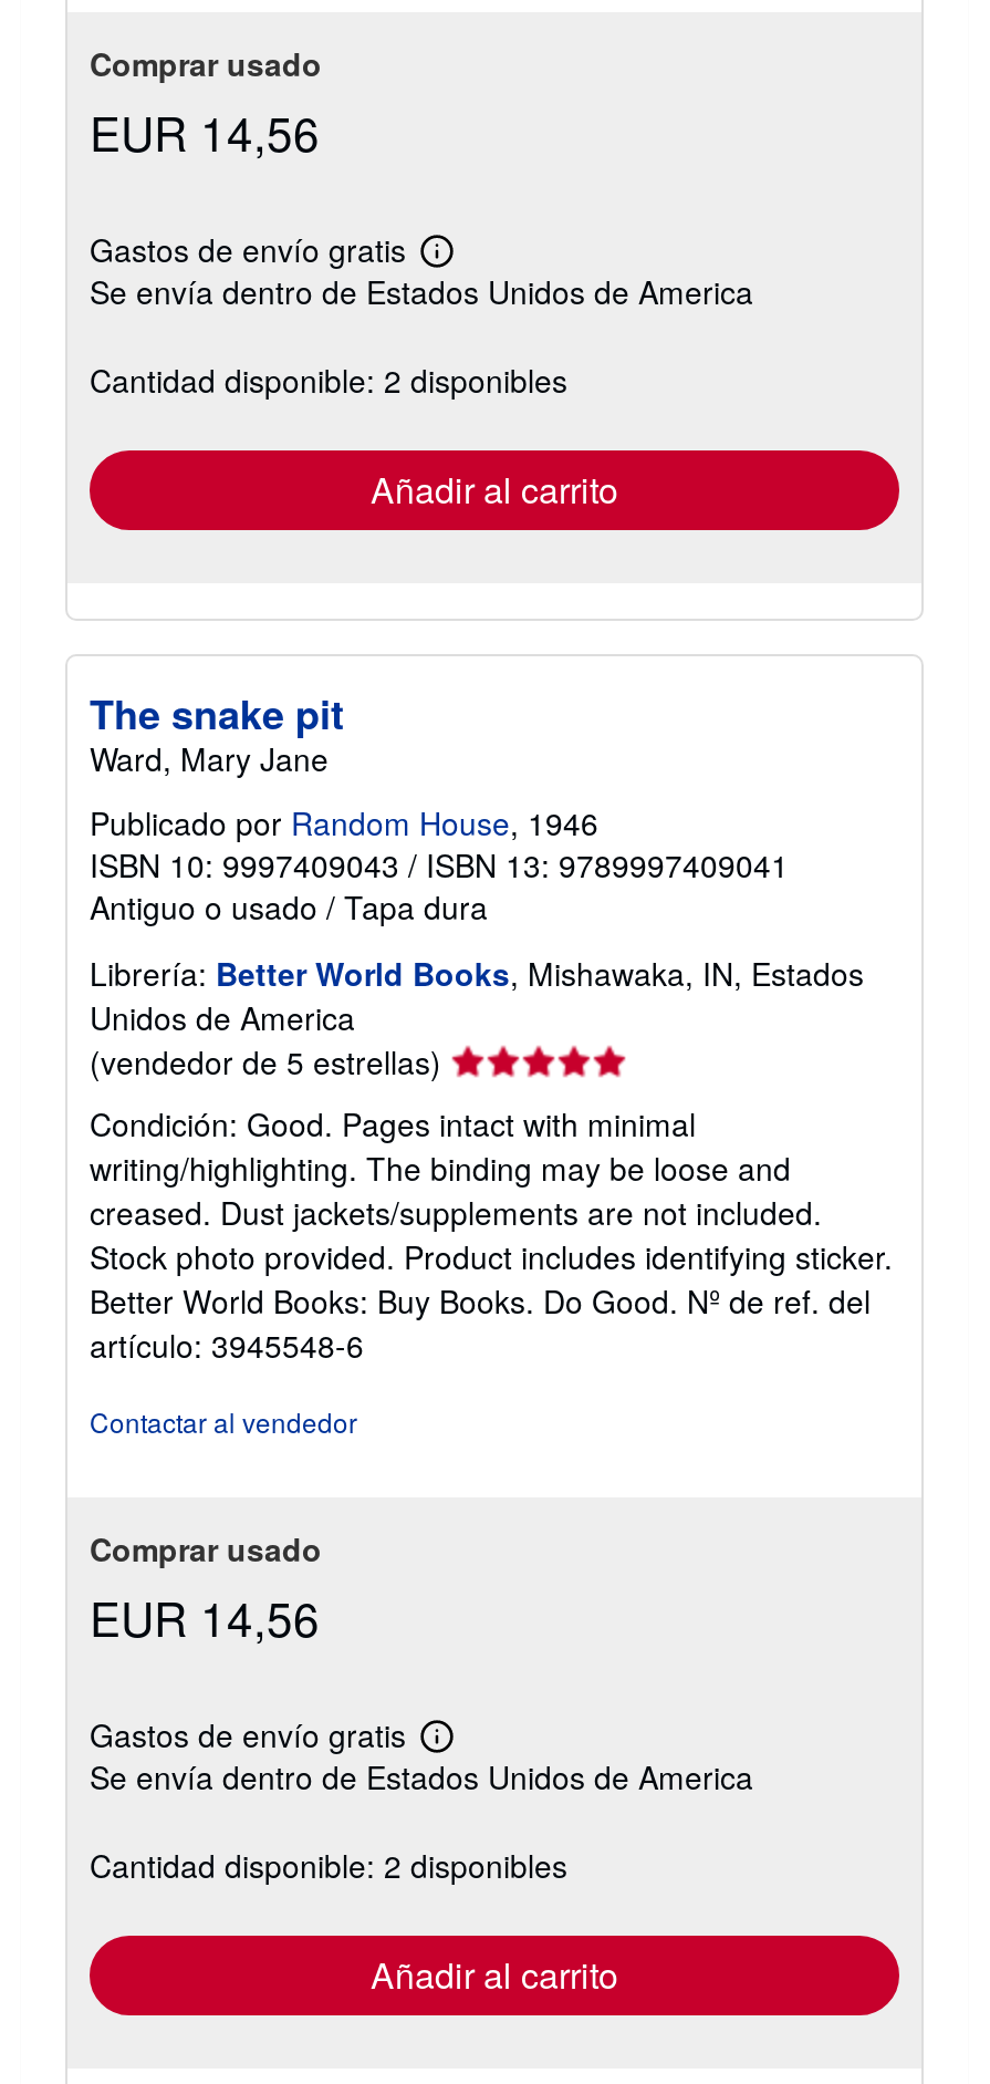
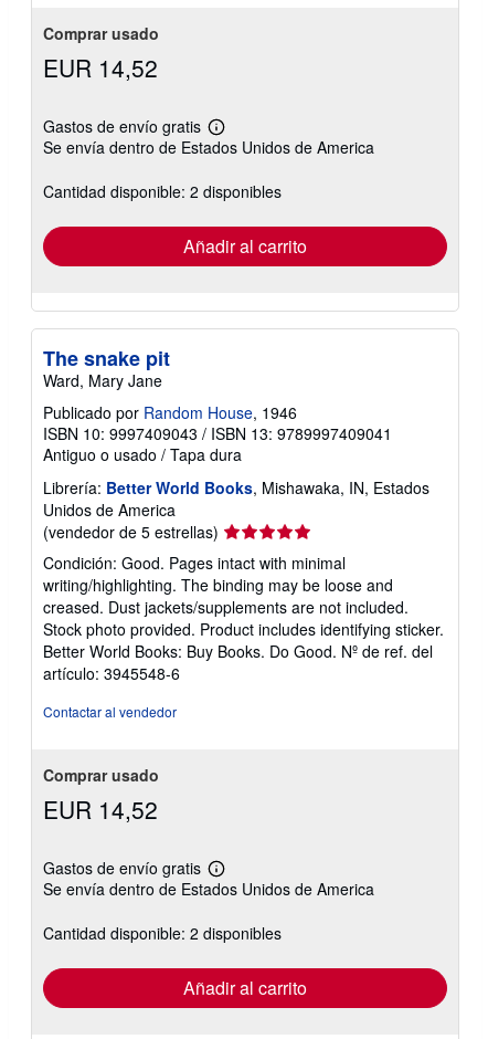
- EUR 14,56
+ EUR 14,52

- EUR 14,56
+ EUR 14,52
